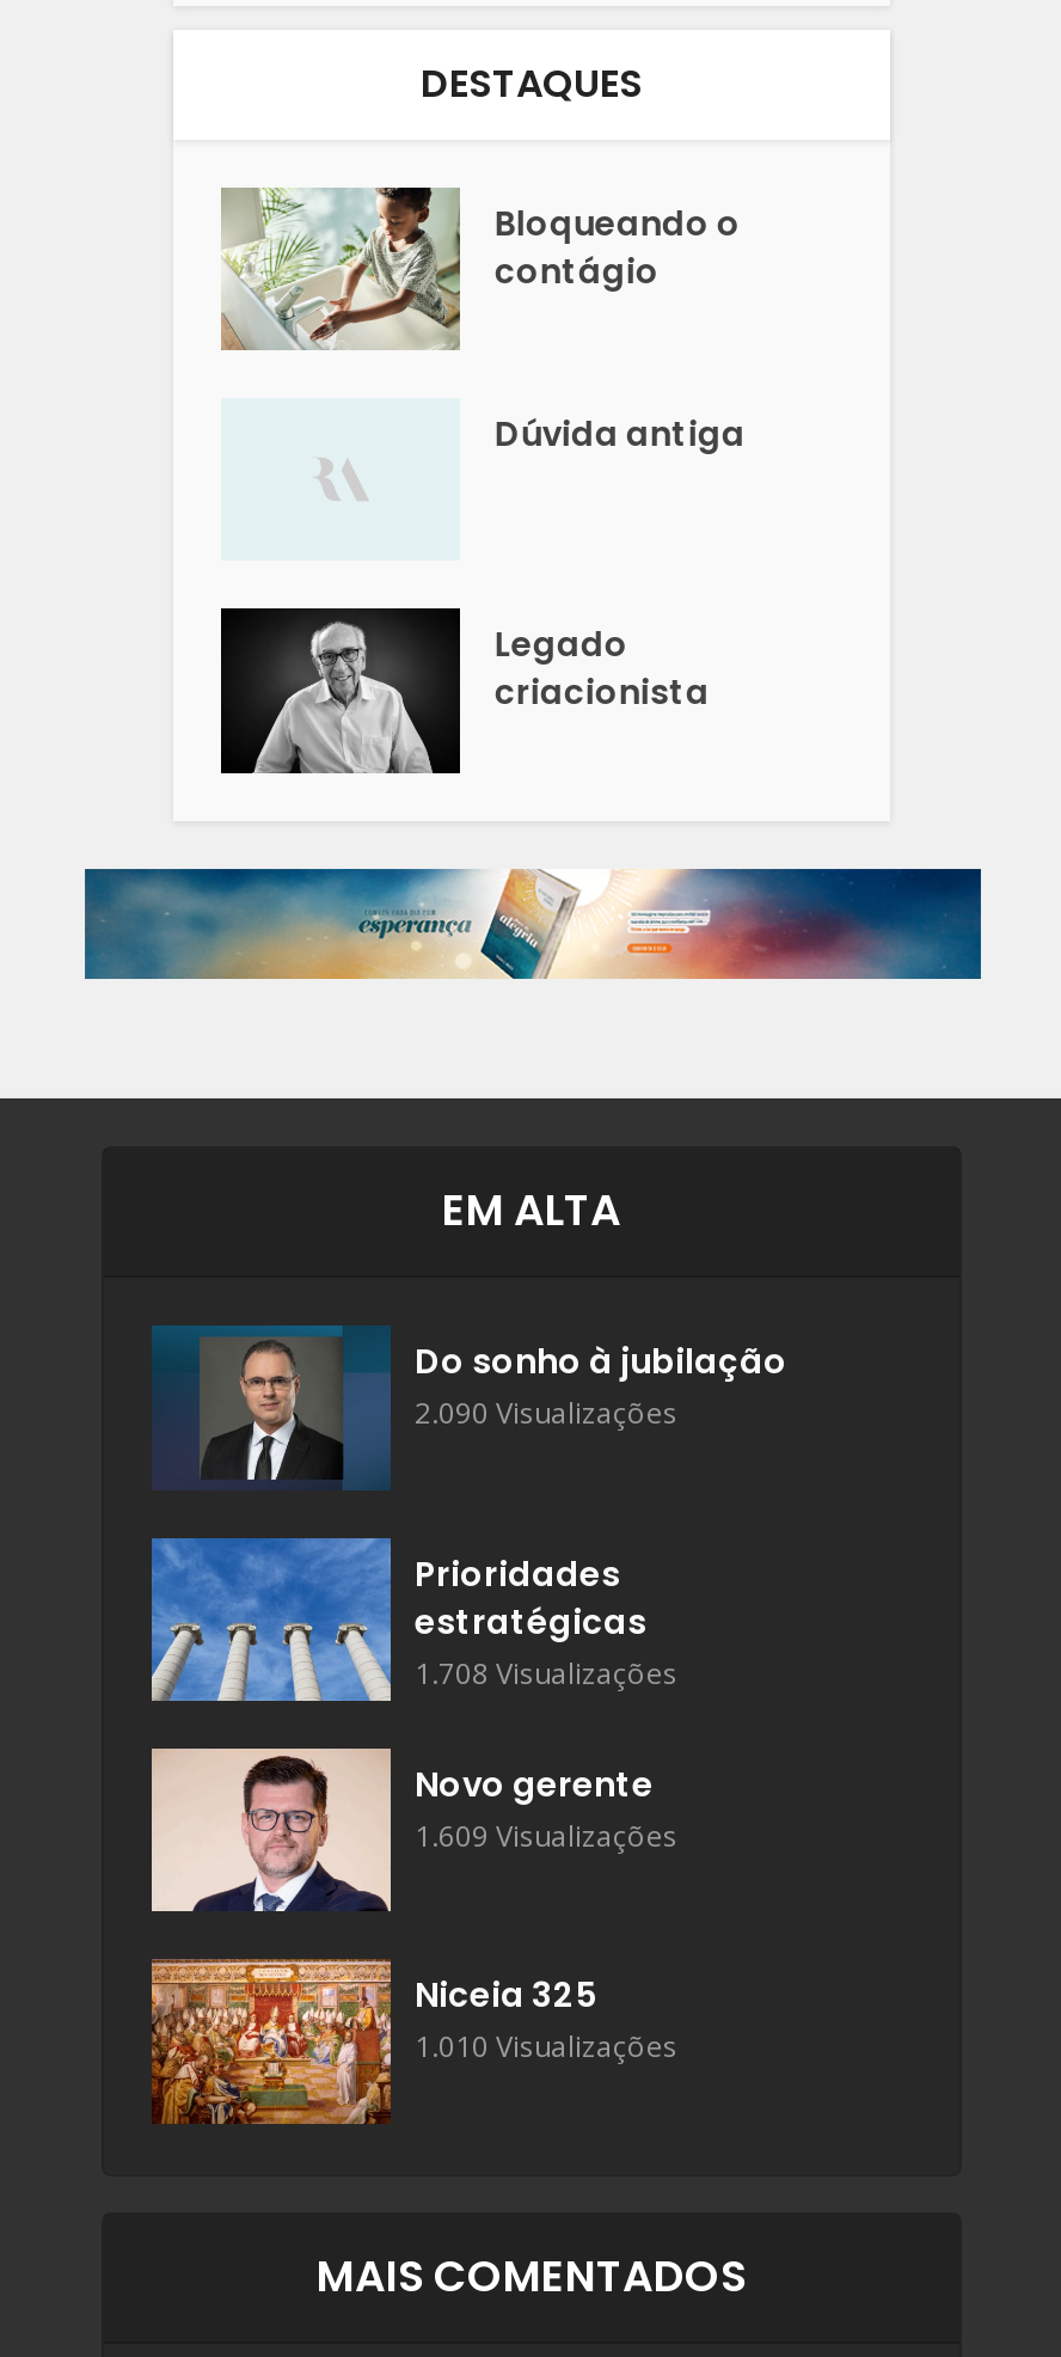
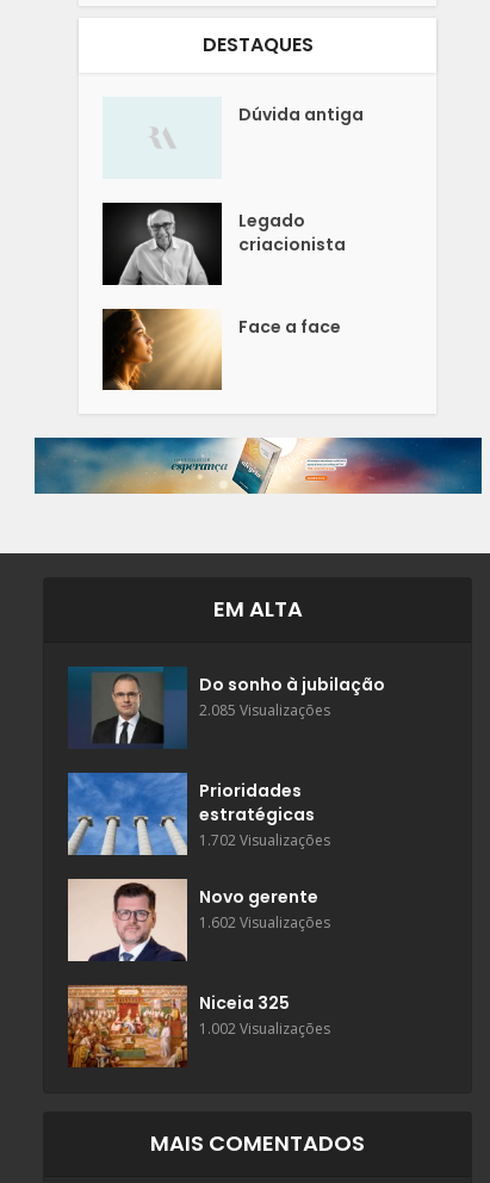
- [image]
- Bloqueando o
- contágio

moved up: Dúvida antiga | Legado | criacionista

+ [image]
+ Face a face

- 2.090 Visualizações
+ 2.085 Visualizações

- 1.708 Visualizações
+ 1.702 Visualizações

- 1.609 Visualizações
+ 1.602 Visualizações

- 1.010 Visualizações
+ 1.002 Visualizações
